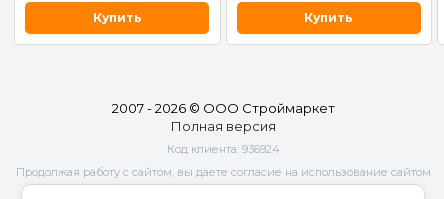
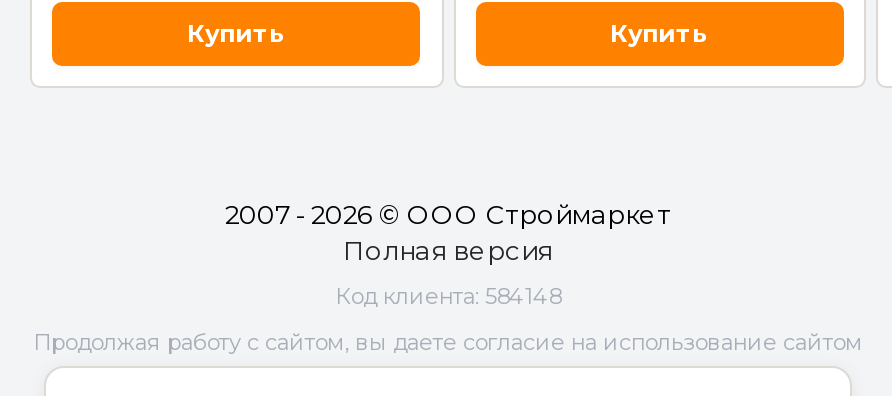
- Код клиента: 936924
+ Код клиента: 584148
